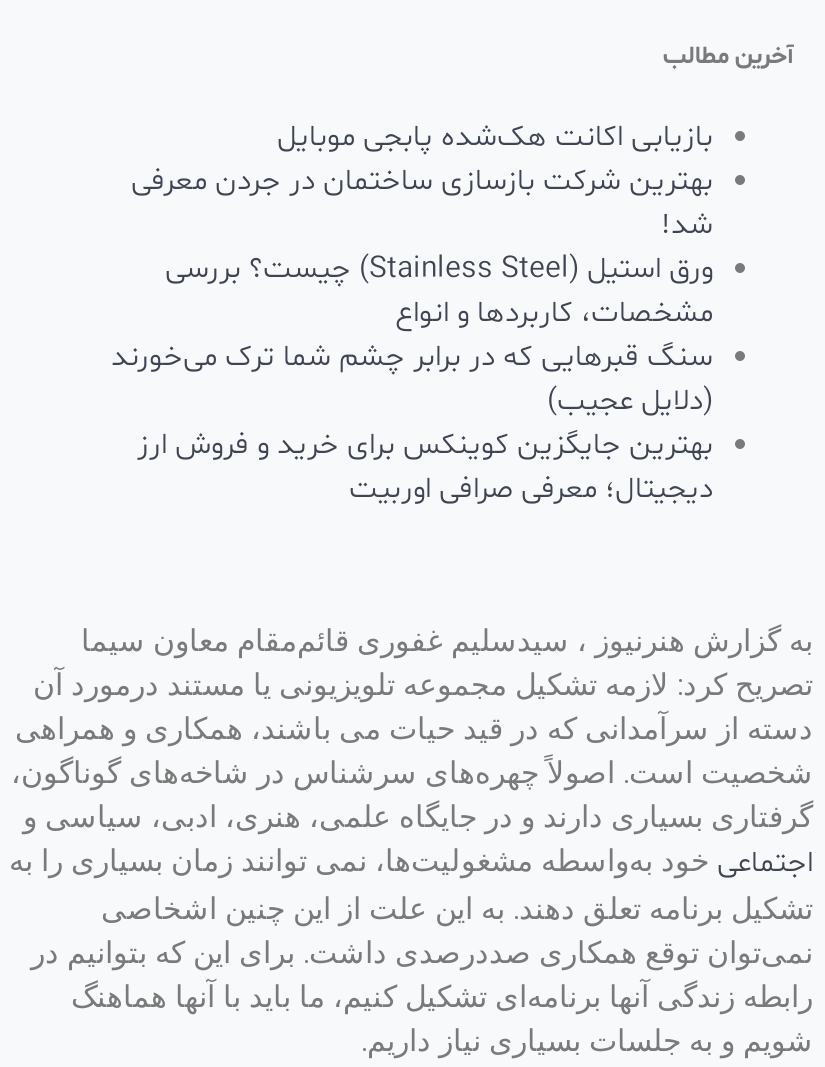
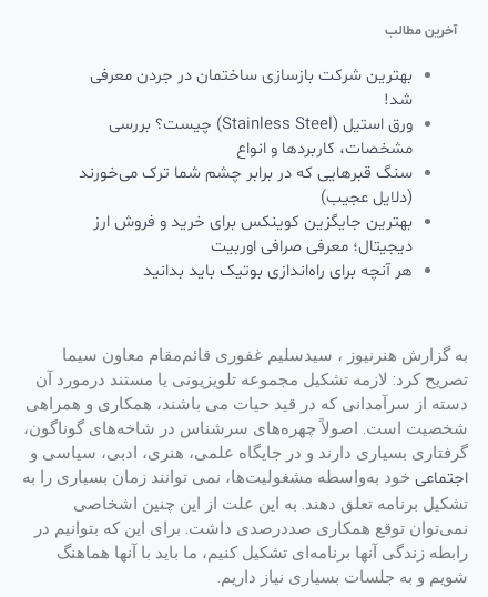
- بازیابی اکانت هک‌شده پابجی موبایل

moved up: بهترین شرکت بازسازی ساختمان در جردن معرفی | شد! | مشخصات، کاربردها و انواع | سنگ قبرهایی که در برابر چشم شما ترک می‌خورند | (دلایل عجیب) | بهترین جایگزین کوینکس برای خرید و فروش ارز | دیجیتال؛ معرفی صرافی اوربیت

+ هر آنچه برای راه‌اندازی بوتیک باید بدانید
